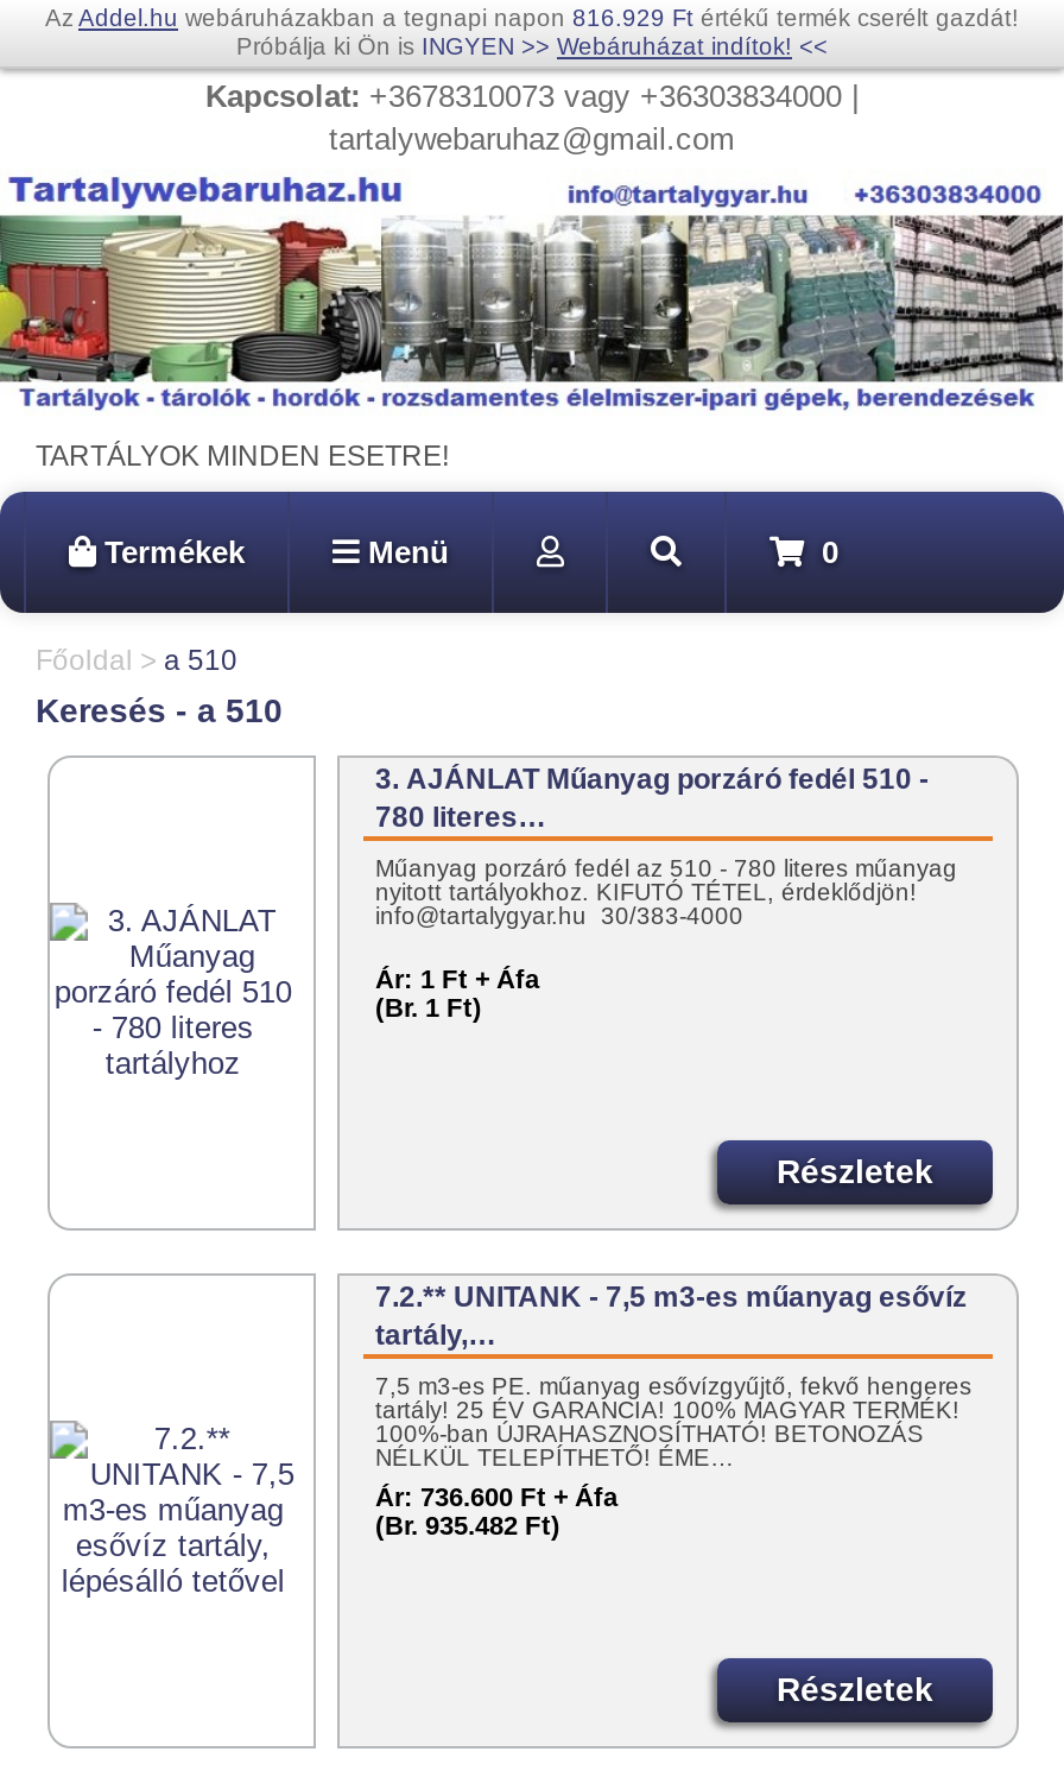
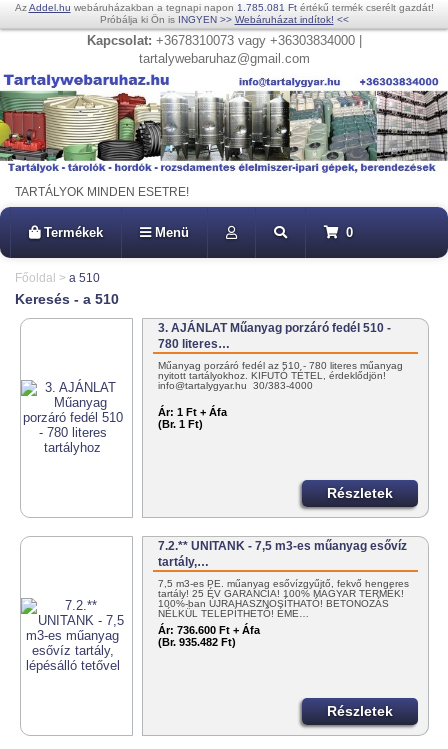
- Az Addel.hu webáruházakban a tegnapi napon 816.929 Ft értékű termék cserélt gazdát!
+ Az Addel.hu webáruházakban a tegnapi napon 1.785.081 Ft értékű termék cserélt gazdát!
